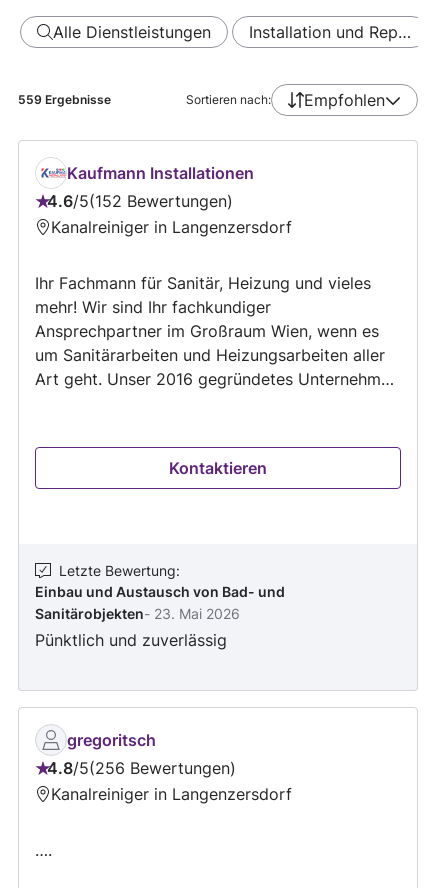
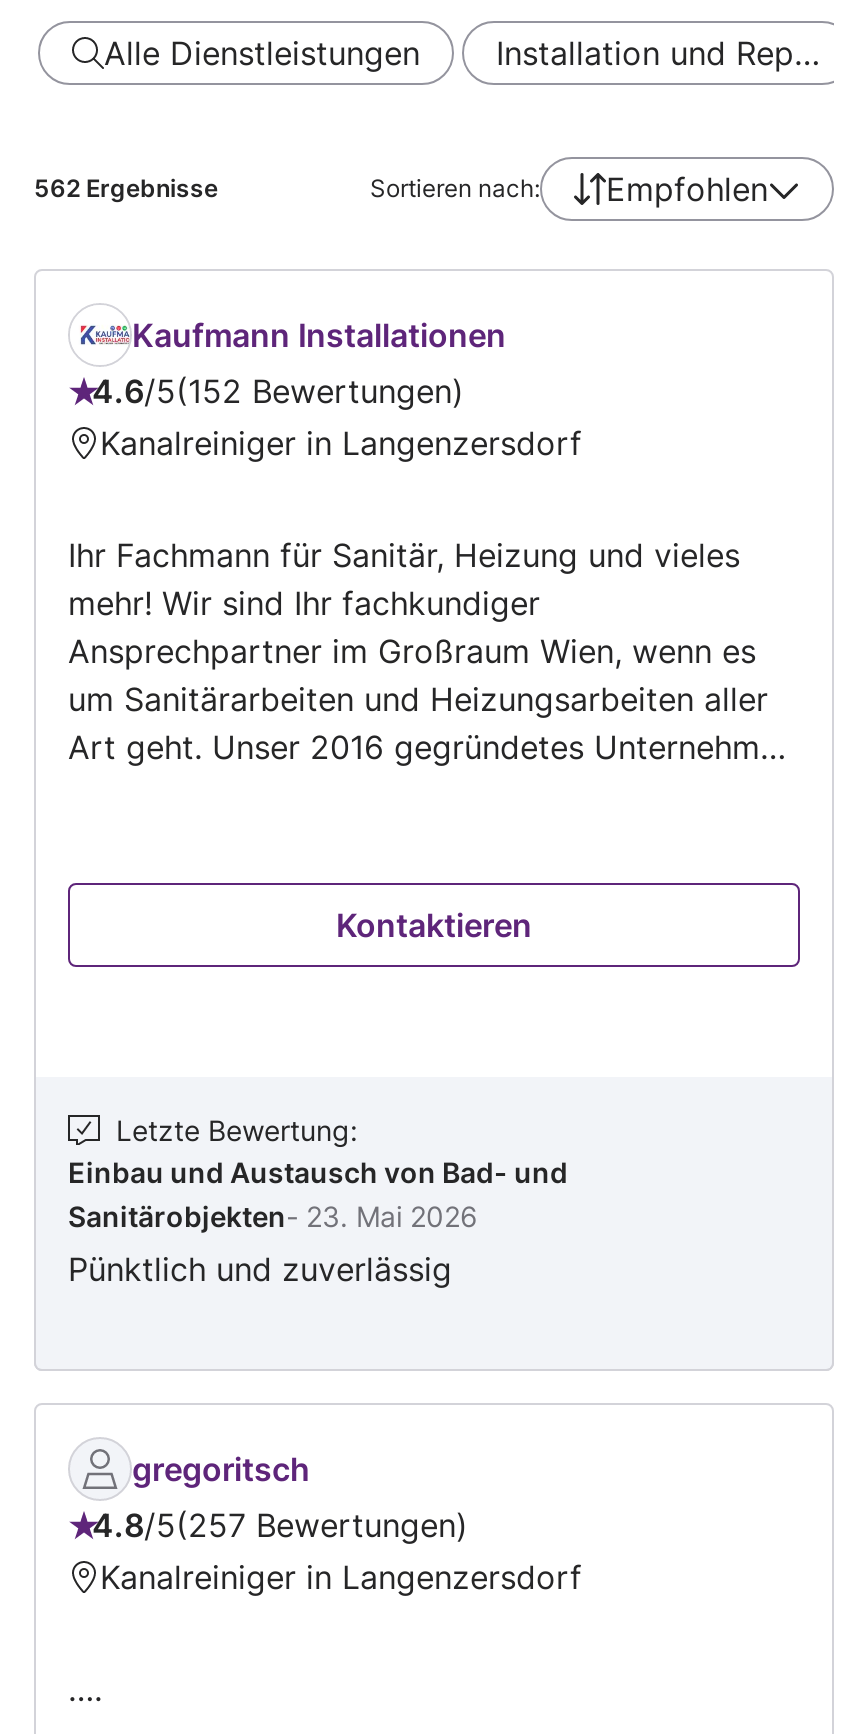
- 559 Ergebnisse
+ 562 Ergebnisse

- 4.8/5 256 Bewertungen
+ 4.8/5 257 Bewertungen
